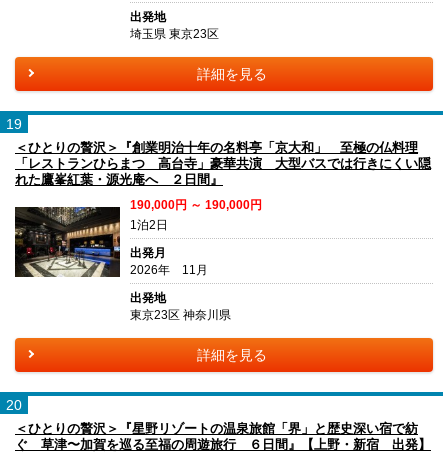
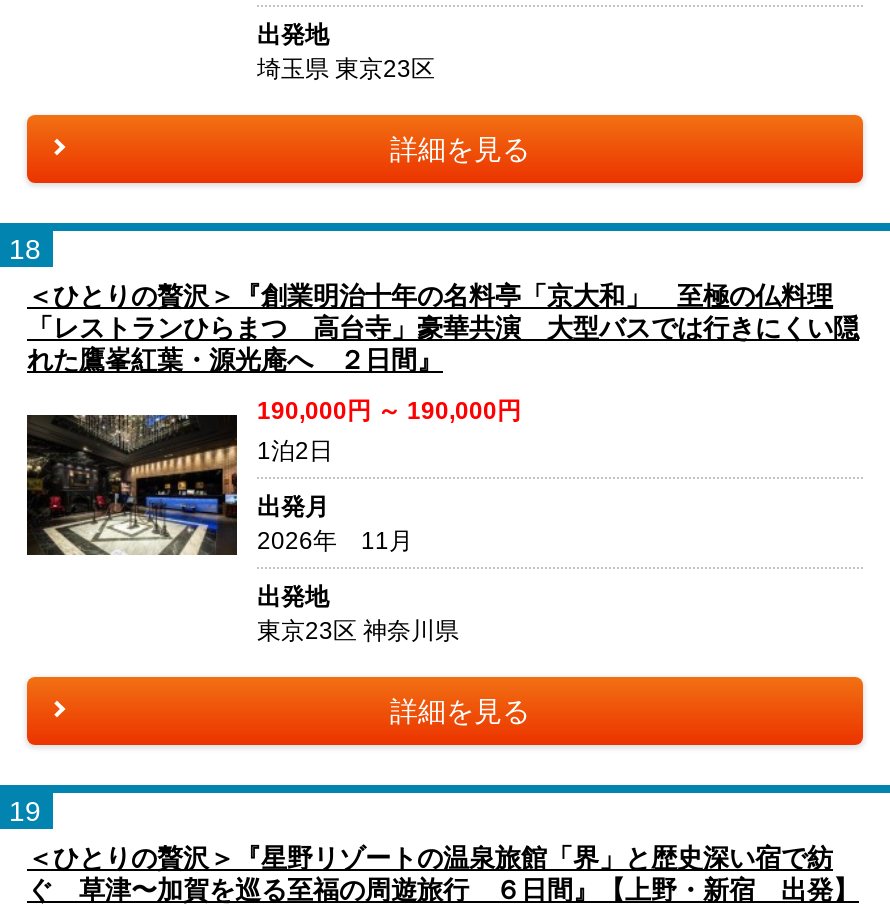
- 19
+ 18

- 20
+ 19
